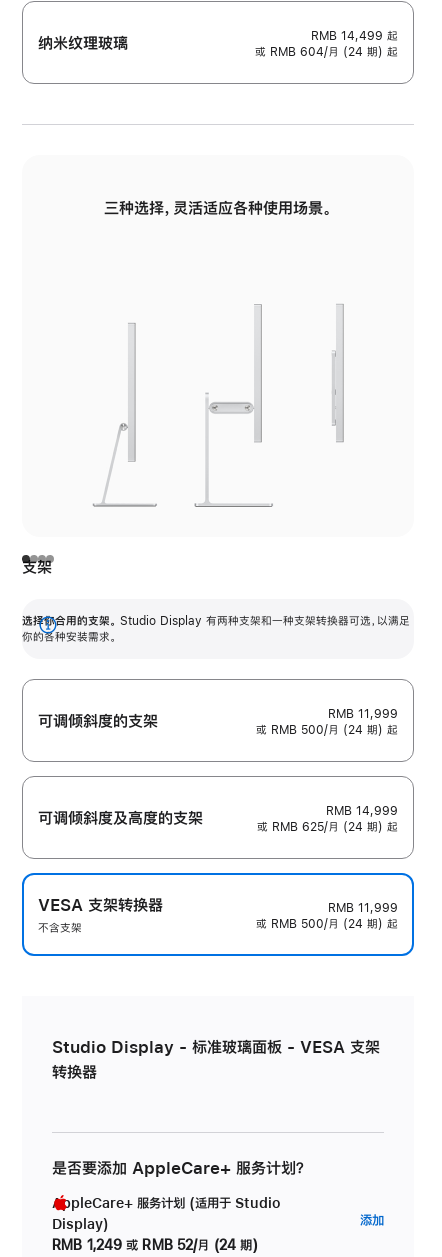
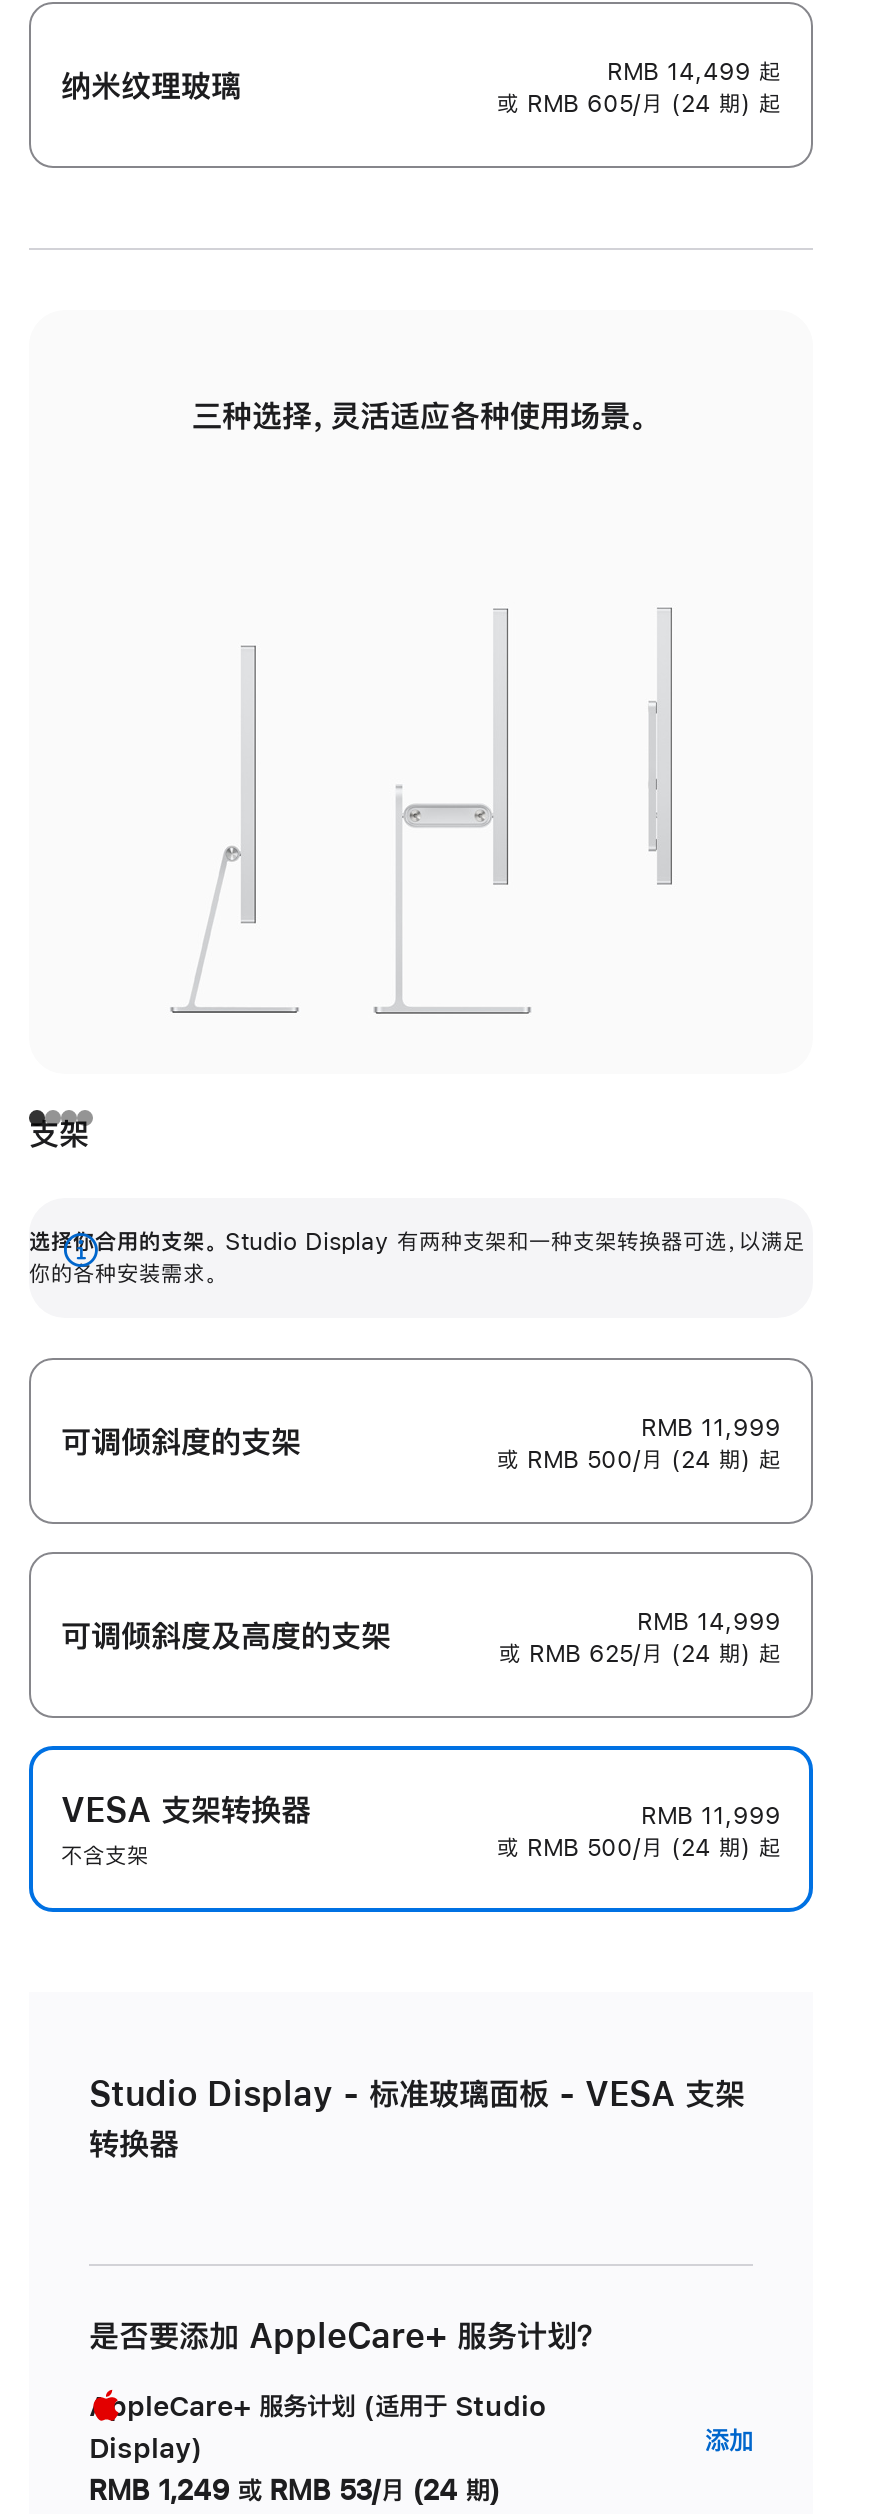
- 或 RMB 604/月 (24 期) 起
+ 或 RMB 605/月 (24 期) 起

- RMB 1,249 或 RMB 52/月 (24 期)
+ RMB 1,249 或 RMB 53/月 (24 期)
